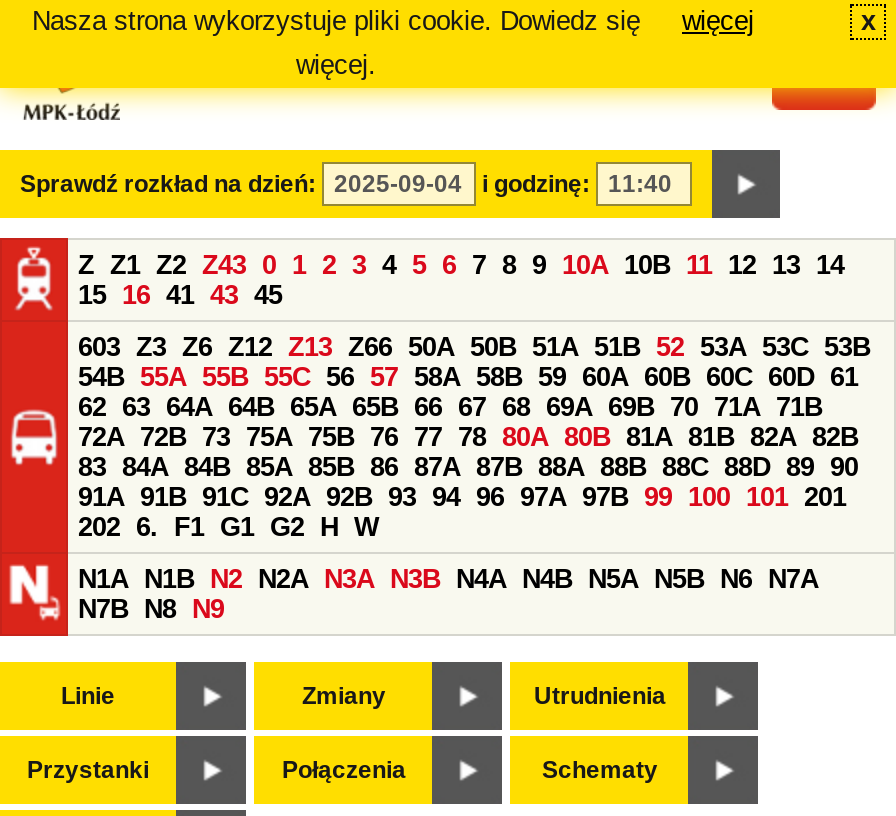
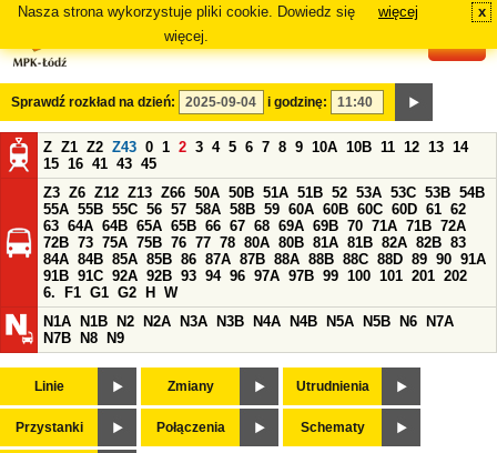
- 603 Z3 Z6 Z12 Z13 Z66 50A 50B 51A 51B 52 53A 53C 53B
- 54B 55A 55B 55C 56 57 58A 58B 59 60A 60B 60C 60D 61
- 62 63 64A 64B 65A 65B 66 67 68 69A 69B 70 71A 71B
- 72A 72B 73 75A 75B 76 77 78 80A 80B 81A 81B 82A 82B
- 83 84A 84B 85A 85B 86 87A 87B 88A 88B 88C 88D 89 90
- 91A 91B 91C 92A 92B 93 94 96 97A 97B 99 100 101 201
- 202 6. F1 G1 G2 H W
+ Z3 Z6 Z12 Z13 Z66 50A 50B 51A 51B 52 53A 53C 53B 54B
+ 55A 55B 55C 56 57 58A 58B 59 60A 60B 60C 60D 61 62
+ 63 64A 64B 65A 65B 66 67 68 69A 69B 70 71A 71B 72A
+ 72B 73 75A 75B 76 77 78 80A 80B 81A 81B 82A 82B 83
+ 84A 84B 85A 85B 86 87A 87B 88A 88B 88C 88D 89 90 91A
+ 91B 91C 92A 92B 93 94 96 97A 97B 99 100 101 201 202
+ 6. F1 G1 G2 H W
